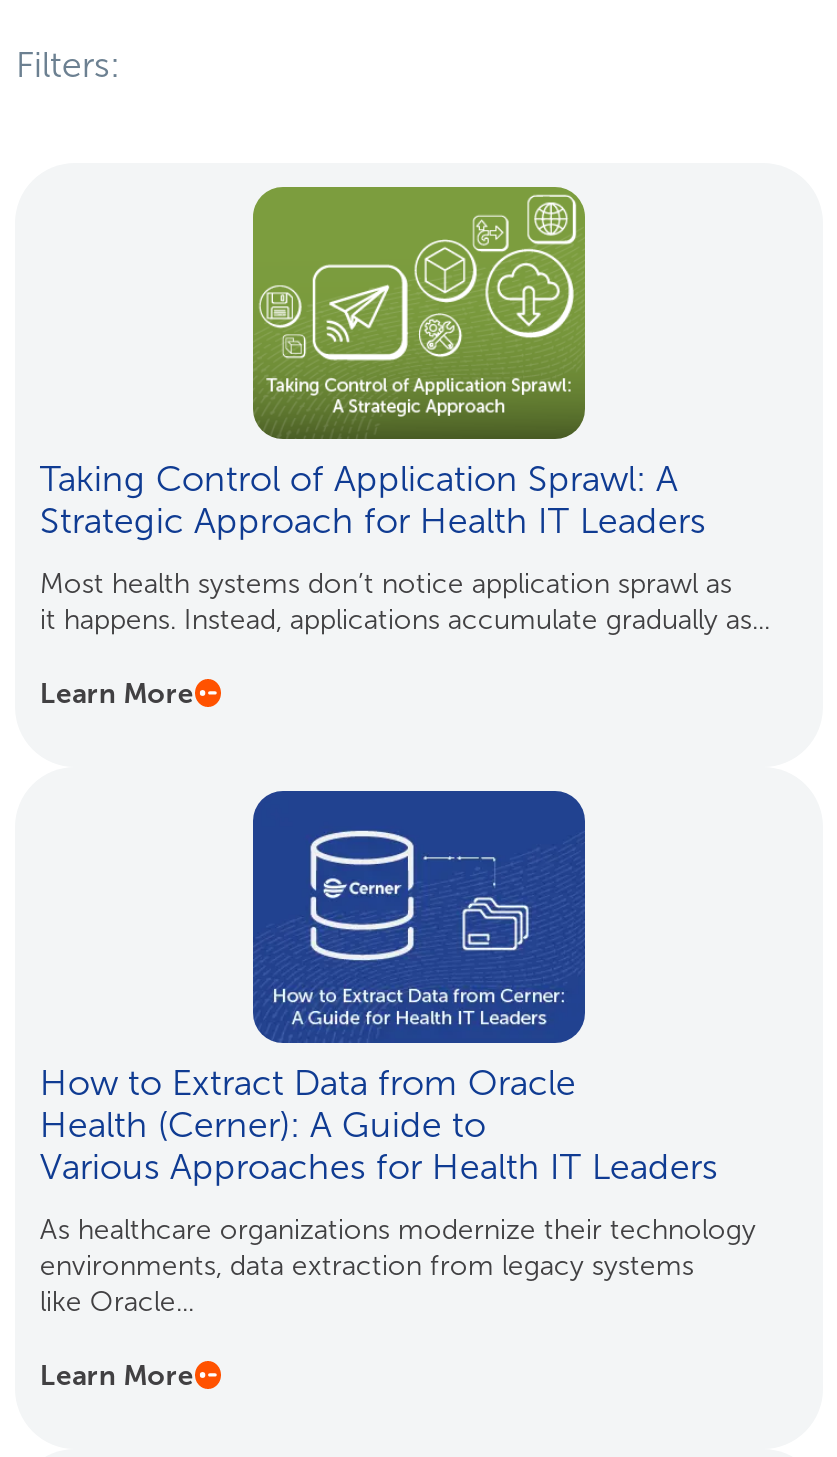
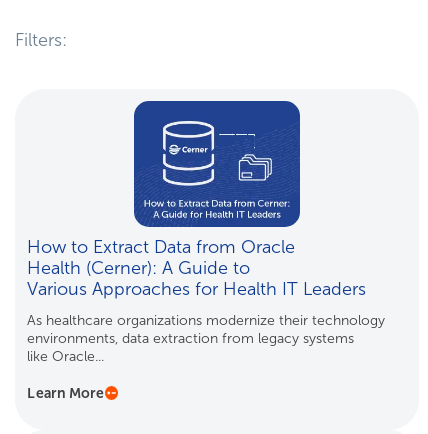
- [image]
- Taking Control of Application Sprawl: A
- Strategic Approach for Health IT Leaders
- Most health systems don’t notice application sprawl as
- it happens. Instead, applications accumulate gradually as...
- Learn More
